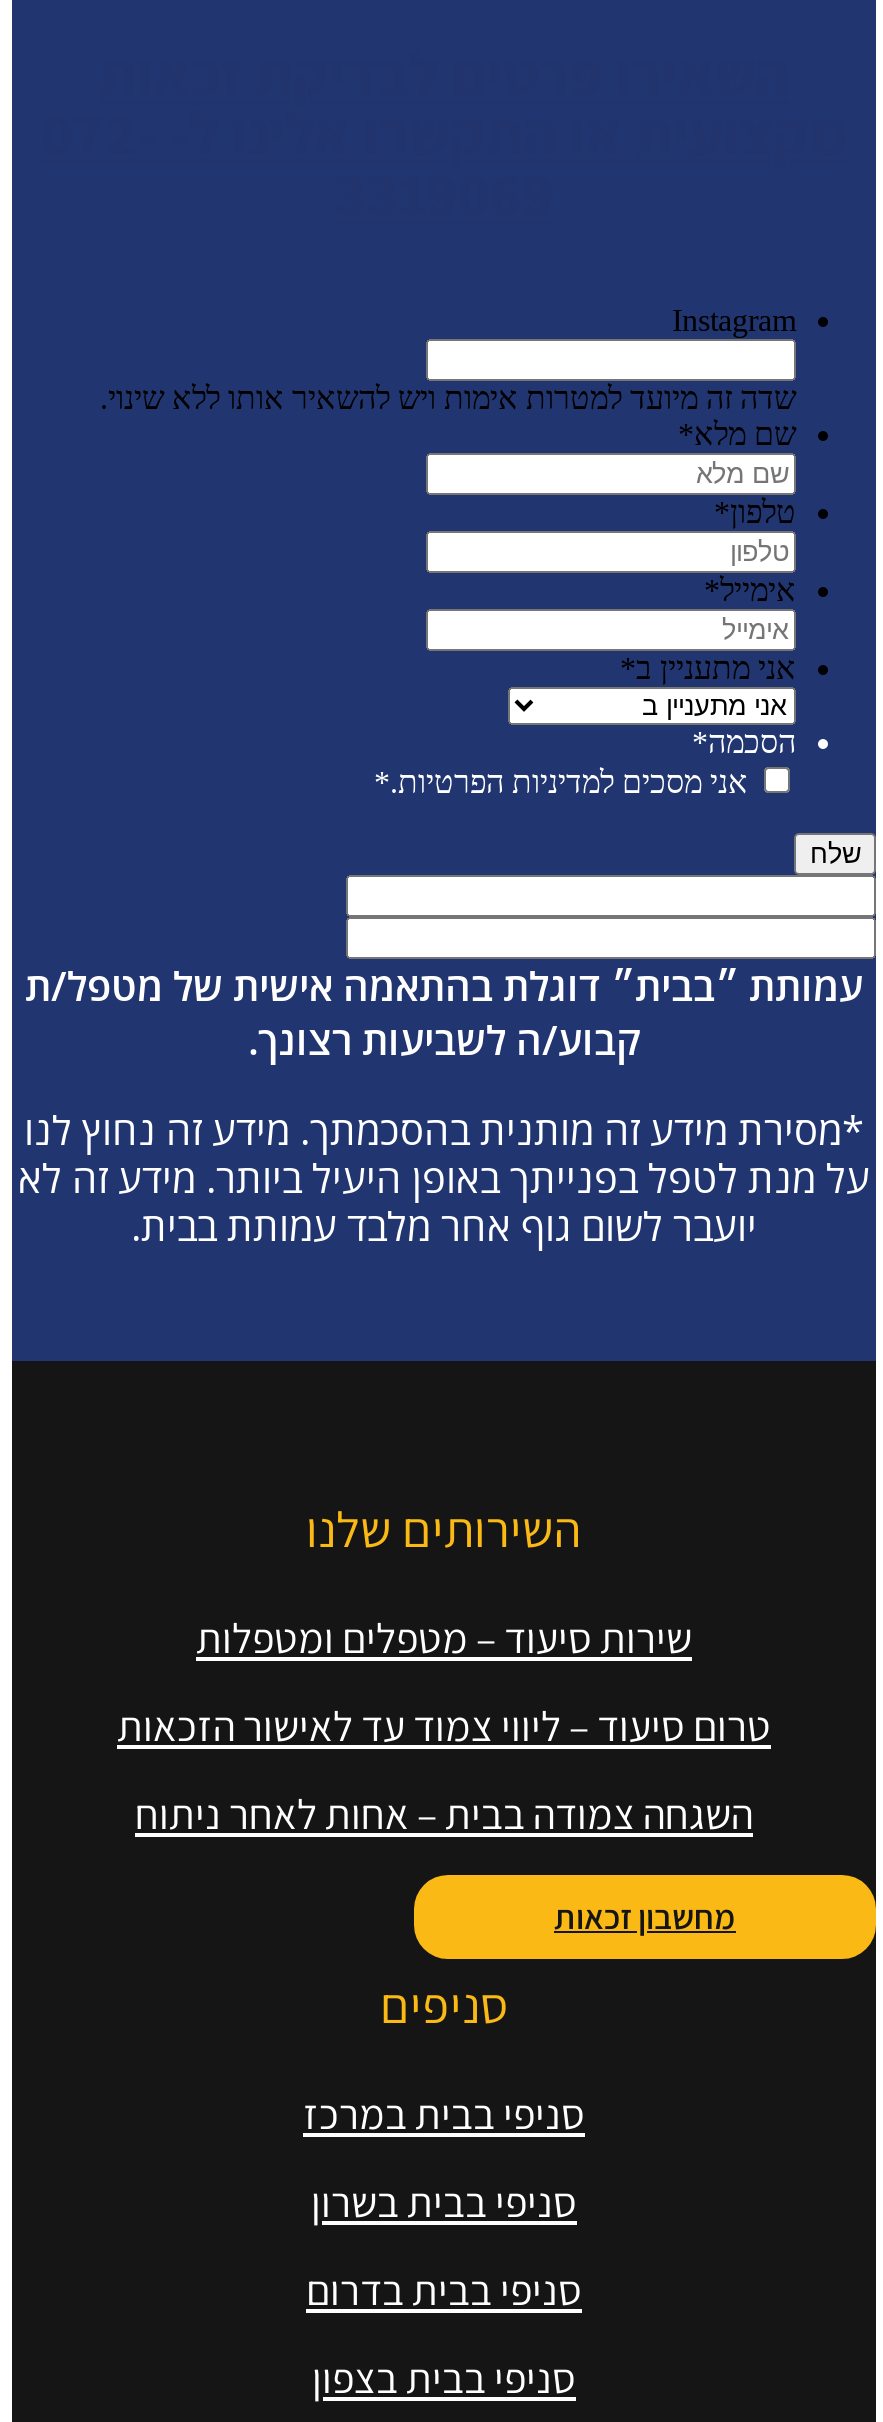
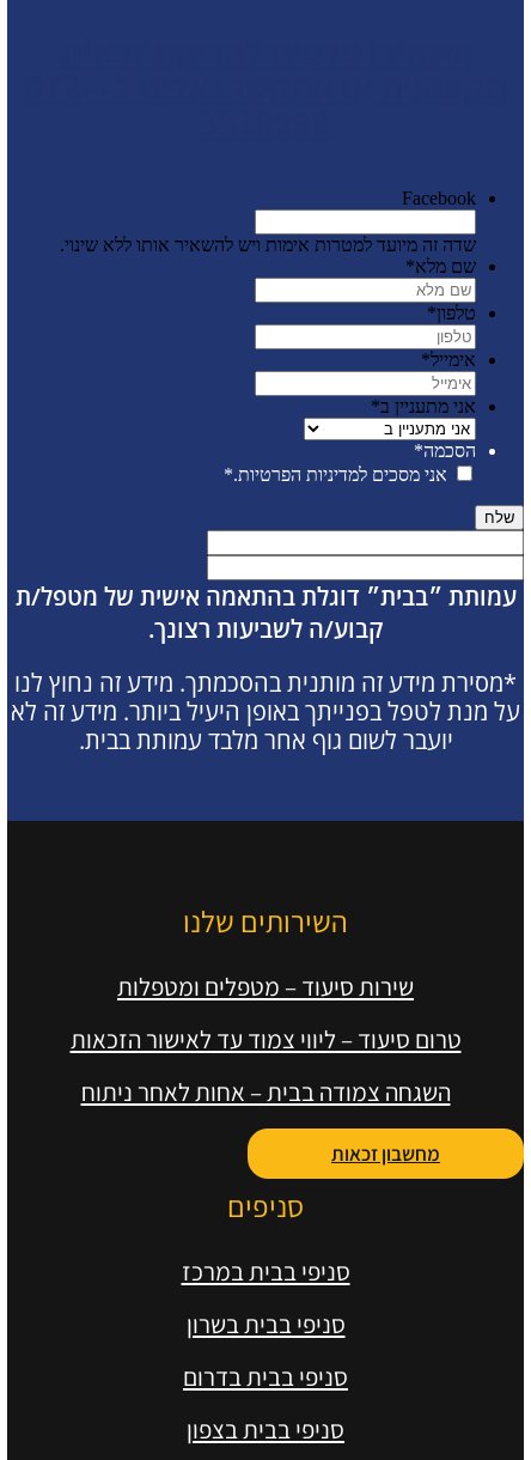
- Instagram
+ Facebook
